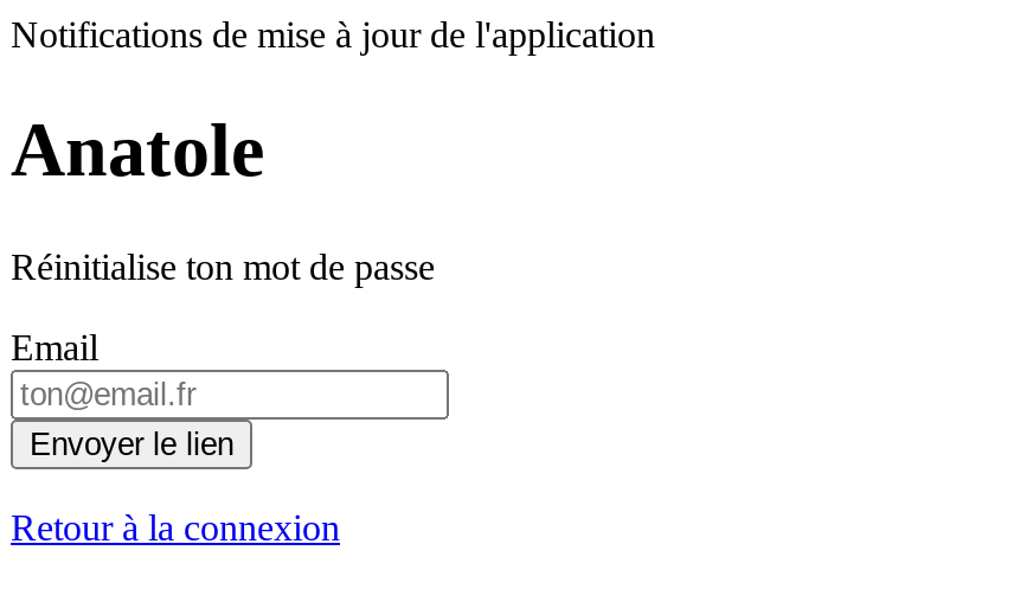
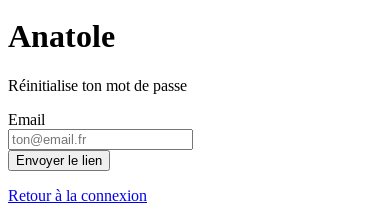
- Notifications de mise à jour de l'application
